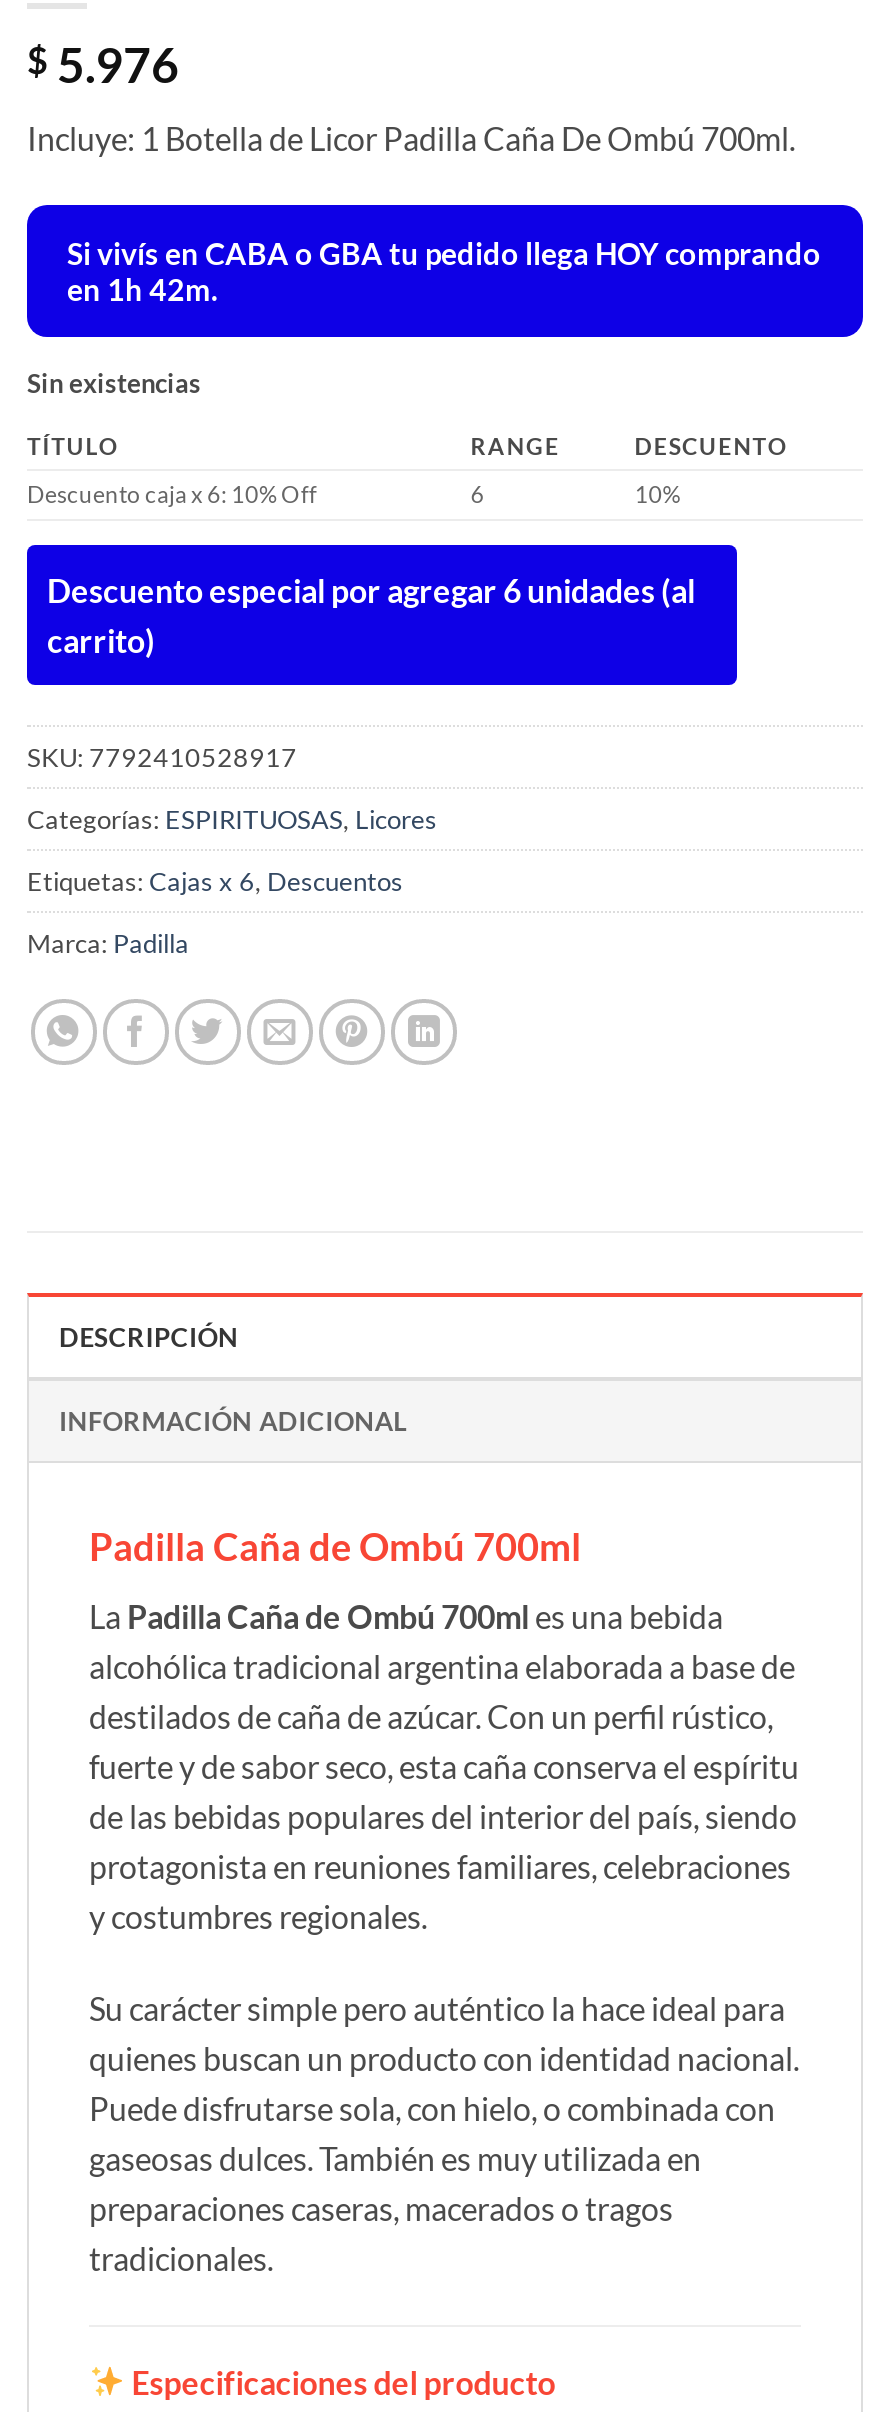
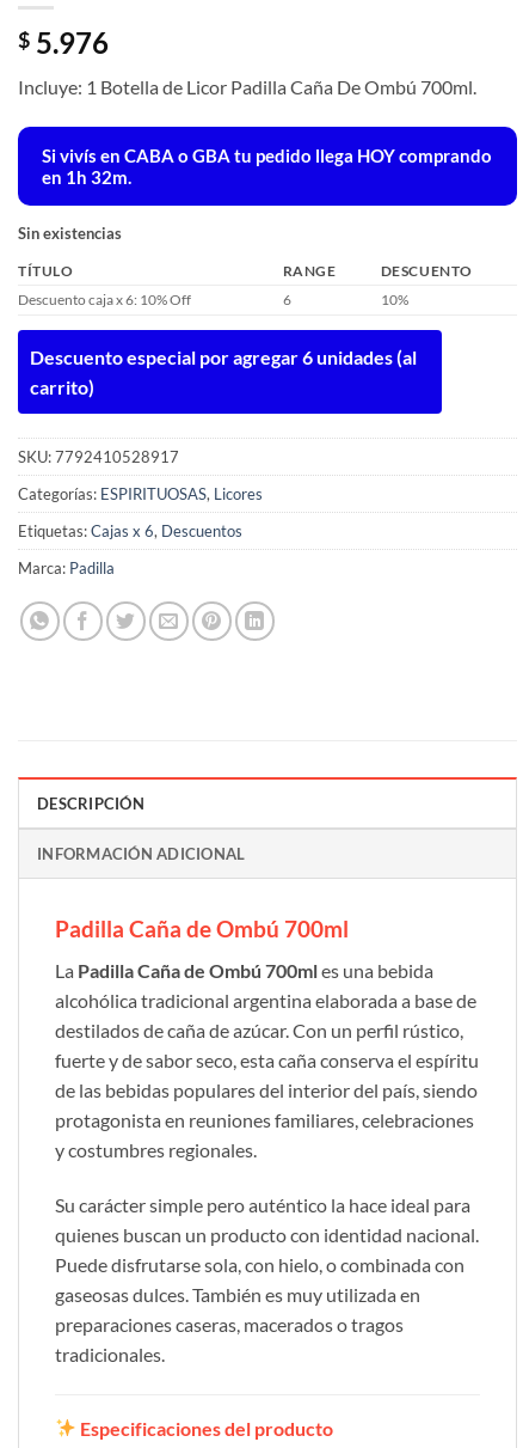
- en 1h 42m.
+ en 1h 32m.
